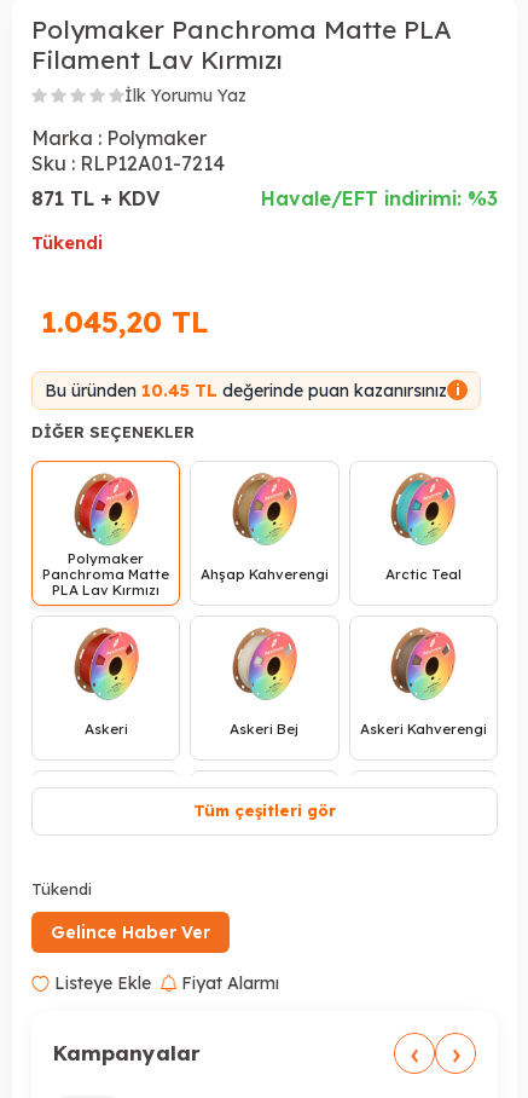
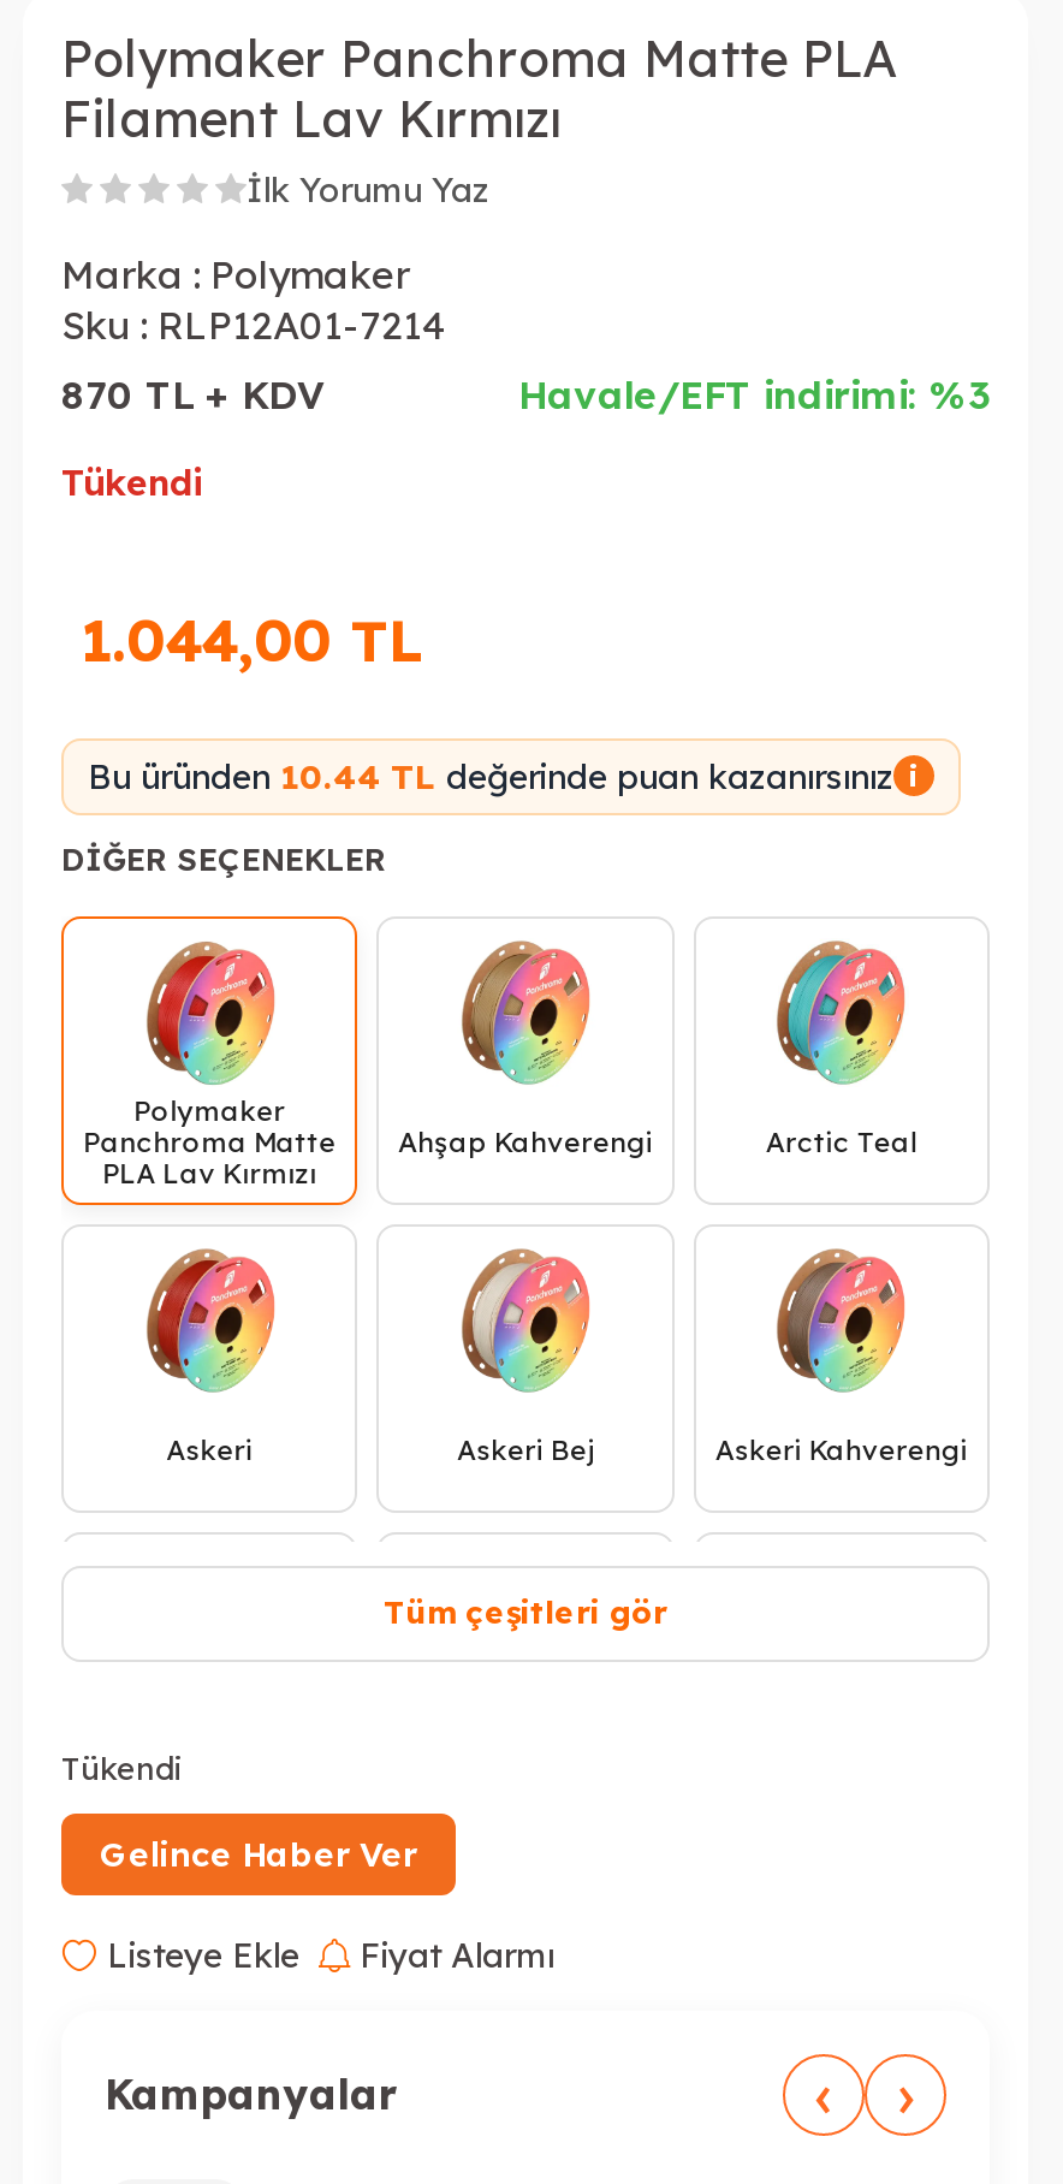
- 871 TL + KDV
+ 870 TL + KDV

- 1.045,20 TL
+ 1.044,00 TL

- Bu üründen 10.45 TL değerinde puan kazanırsınız i
+ Bu üründen 10.44 TL değerinde puan kazanırsınız i
